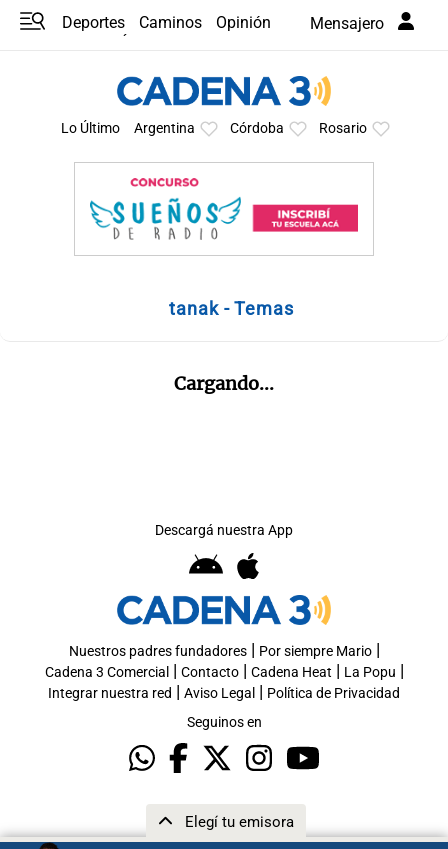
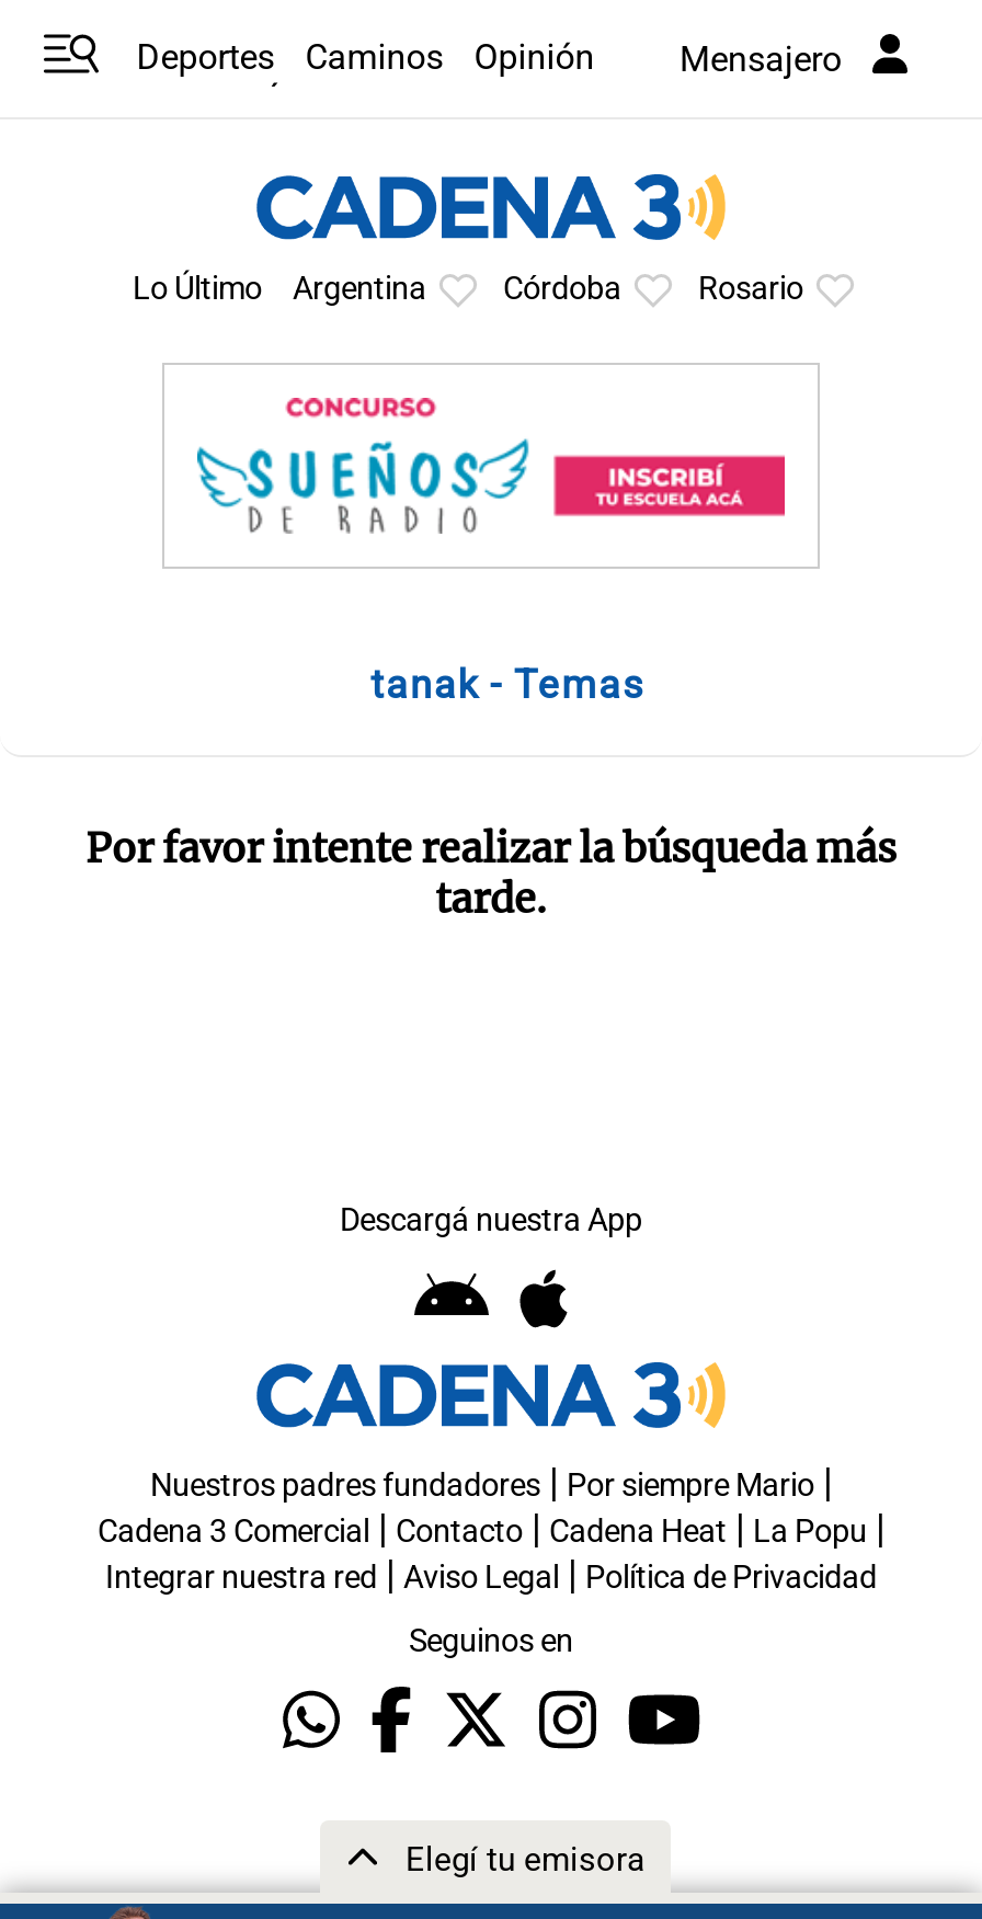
- Cargando...
+ Por favor intente realizar la búsqueda más
+ tarde.
